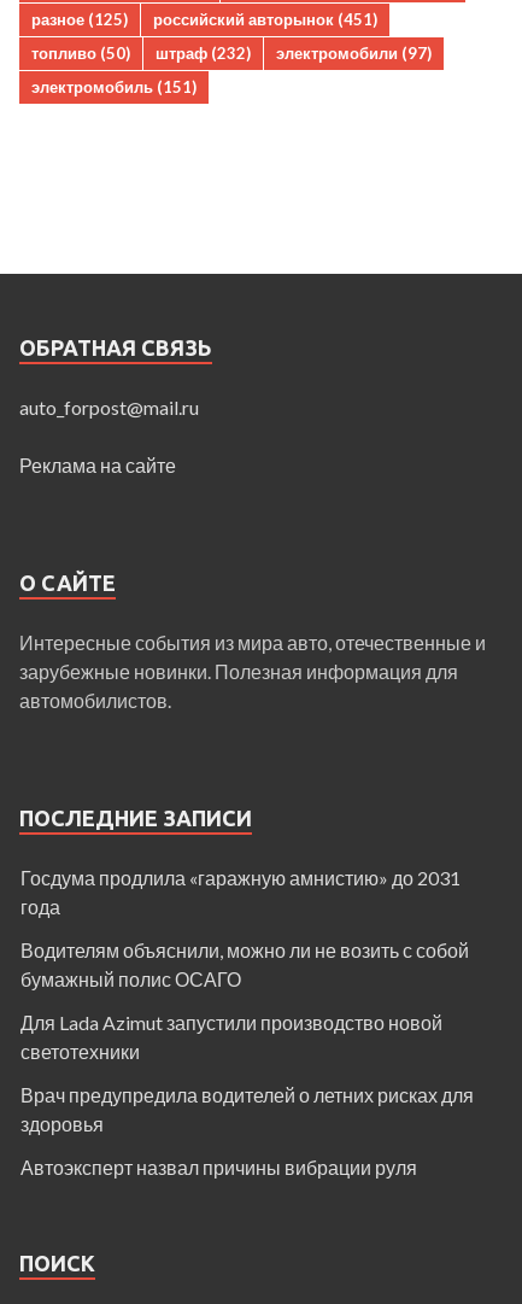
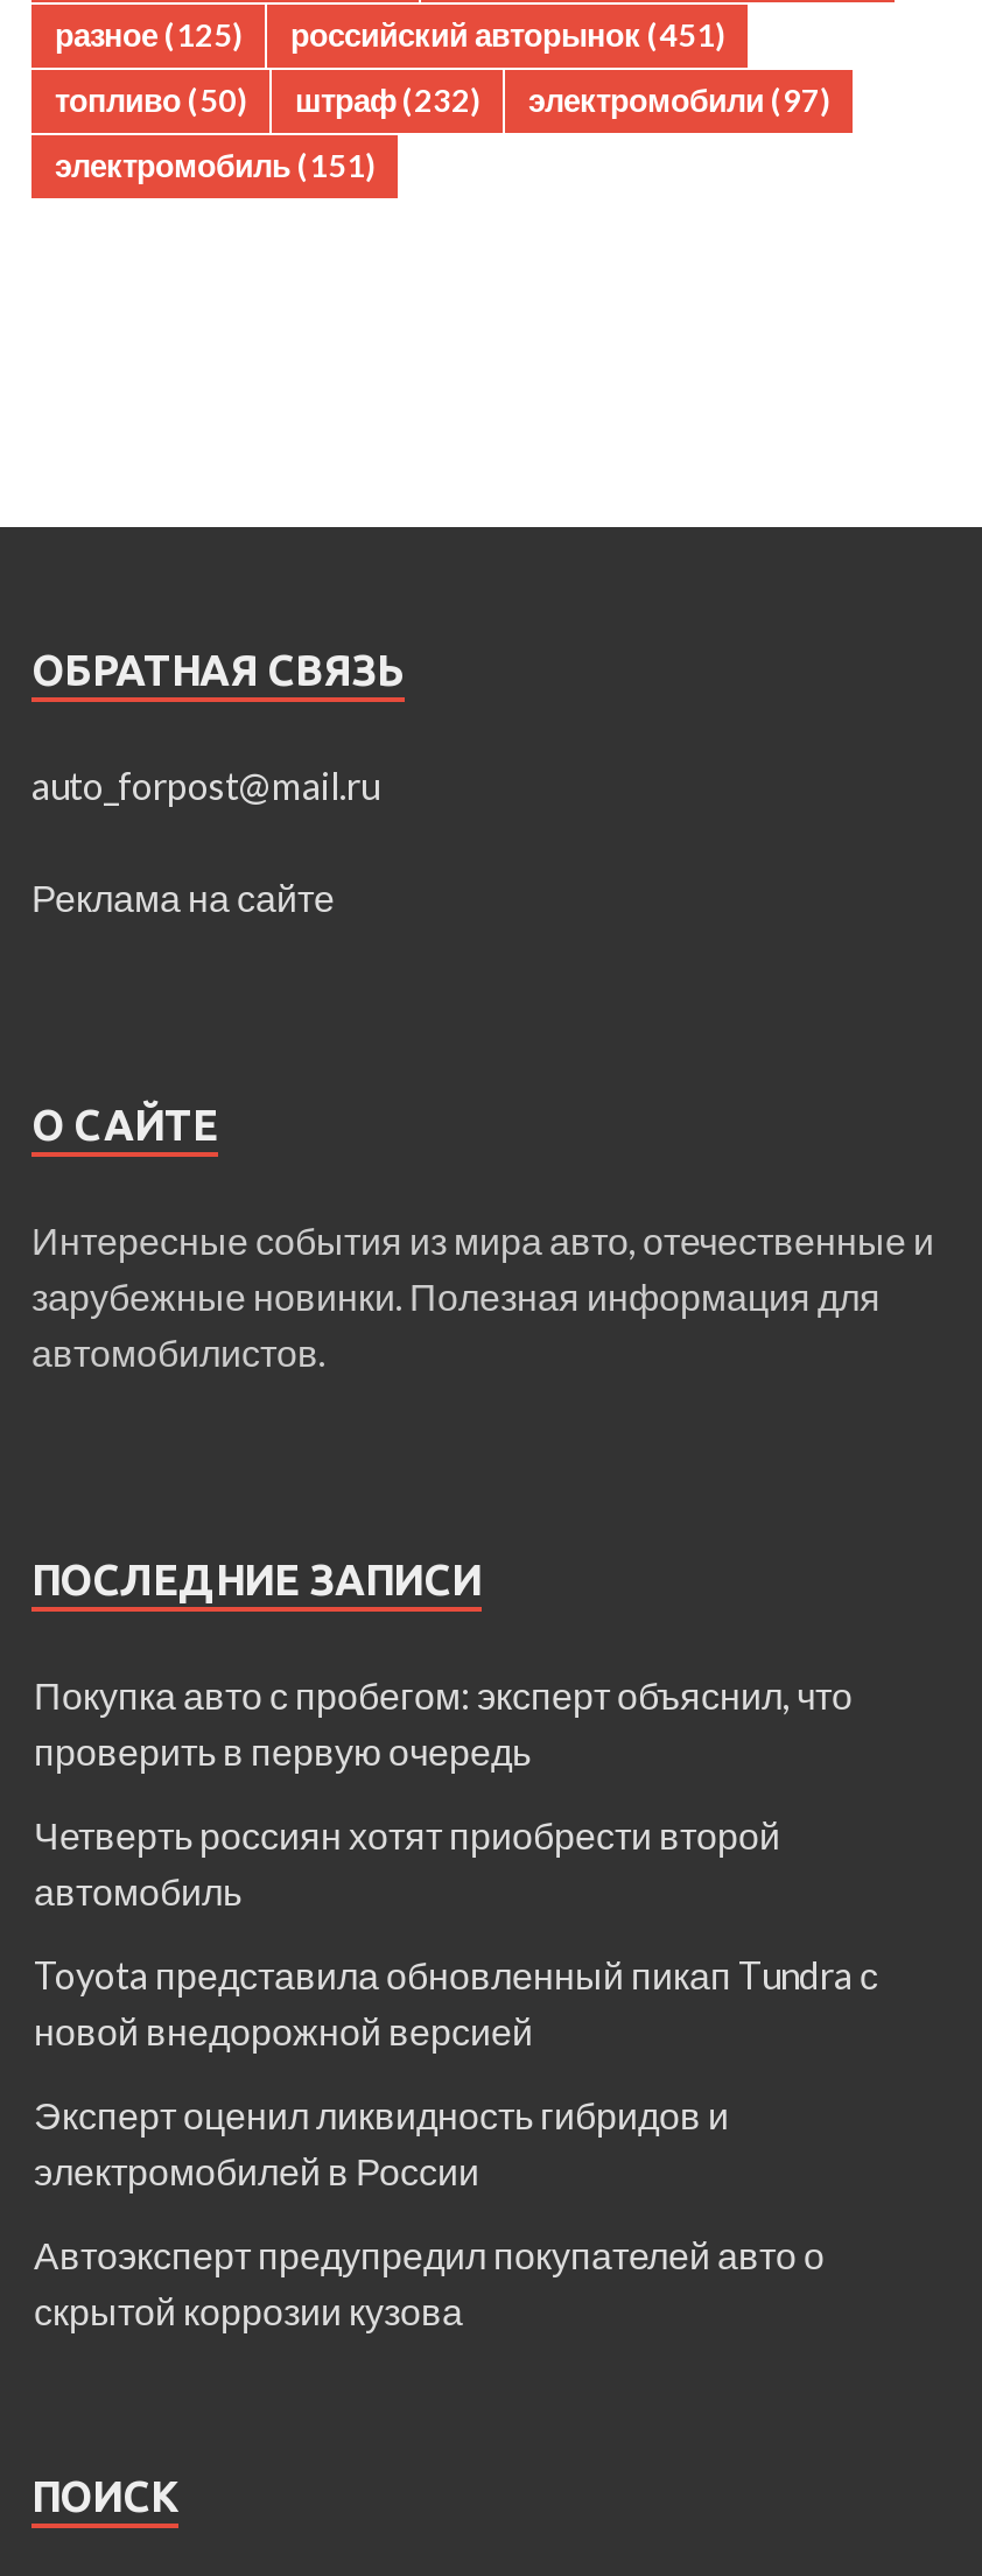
- Госдума продлила «гаражную амнистию» до 2031
- года
+ Покупка авто с пробегом: эксперт объяснил, что
+ проверить в первую очередь

- Водителям объяснили, можно ли не возить с собой
- бумажный полис ОСАГО
+ Четверть россиян хотят приобрести второй
+ автомобиль

- Для Lada Azimut запустили производство новой
- светотехники
+ Toyota представила обновленный пикап Tundra с
+ новой внедорожной версией

- Врач предупредила водителей о летних рисках для
- здоровья
+ Эксперт оценил ликвидность гибридов и
+ электромобилей в России

- Автоэксперт назвал причины вибрации руля
+ Автоэксперт предупредил покупателей авто о
+ скрытой коррозии кузова
